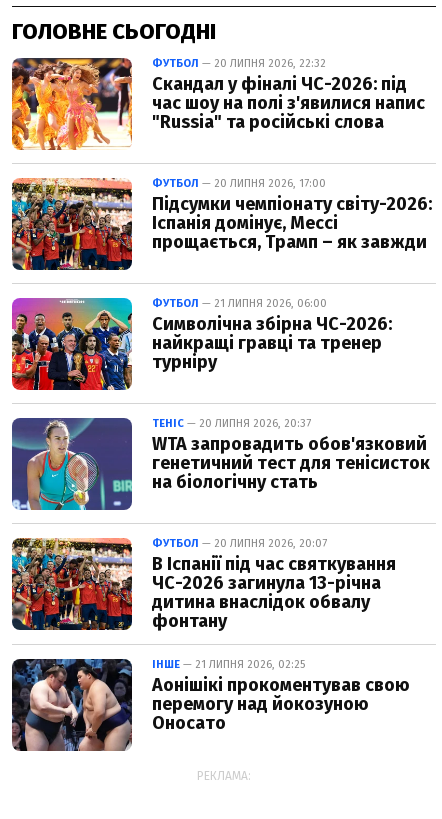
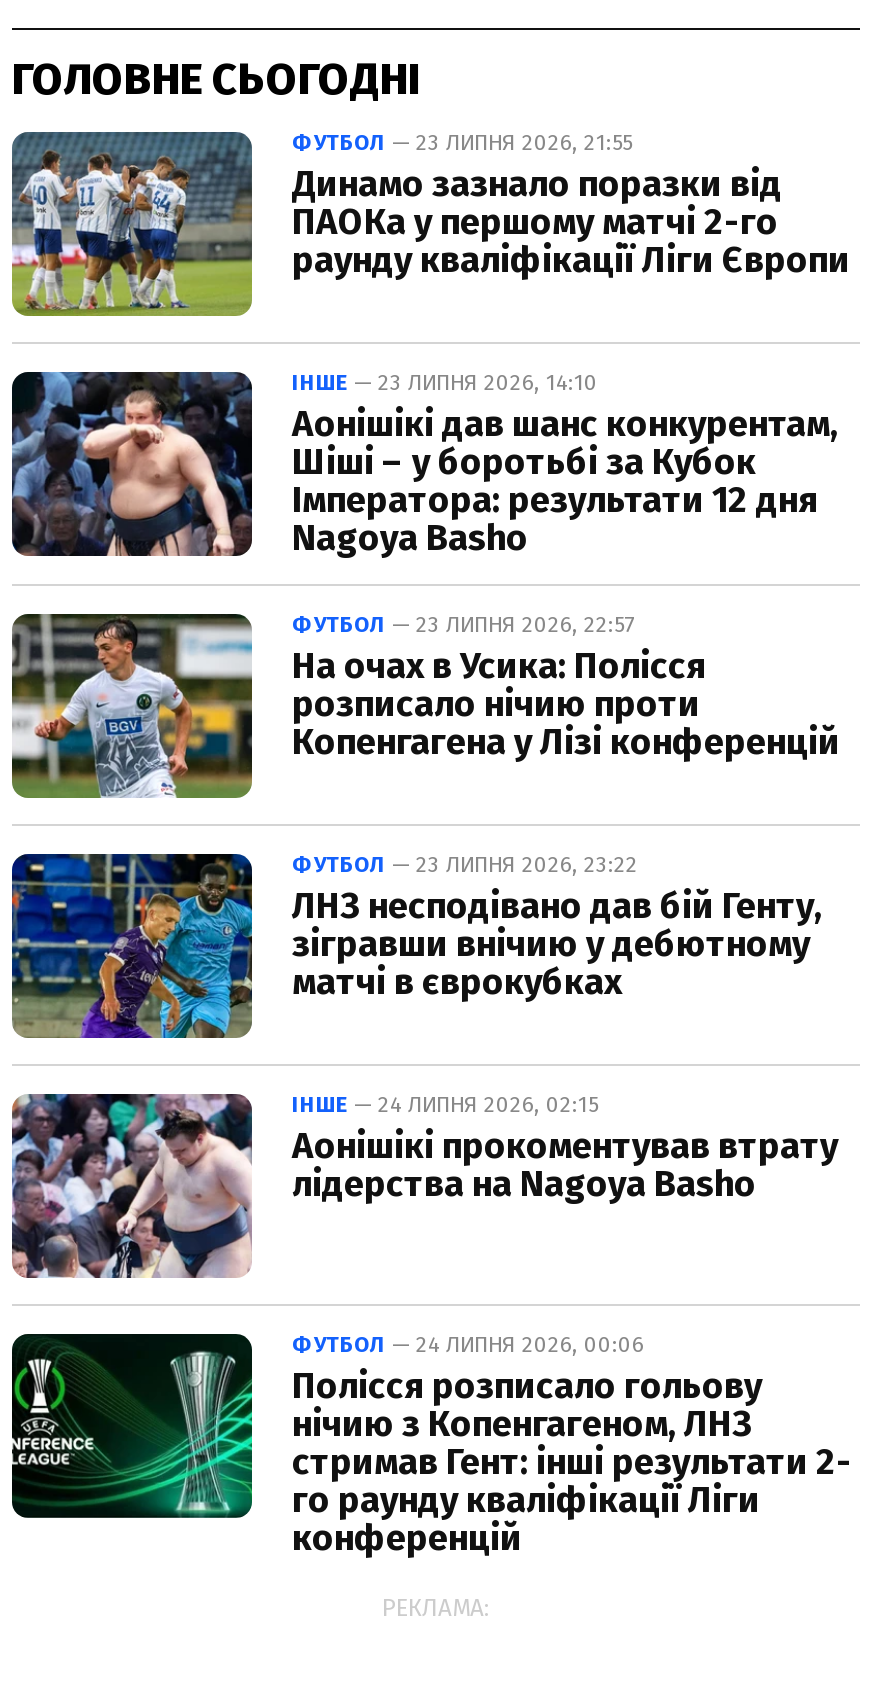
- [image]
- ФУТБОЛ — 20 ЛИПНЯ 2026, 22:32
- Скандал у фіналі ЧС-2026: під
- час шоу на полі з'явилися напис
- "Russia" та російські слова
+ [image]
+ ФУТБОЛ — 23 ЛИПНЯ 2026, 21:55
+ Динамо зазнало поразки від
+ ПАОКа у першому матчі 2-го
+ раунду кваліфікації Ліги Європи

- [image]
- ФУТБОЛ — 20 ЛИПНЯ 2026, 17:00
- Підсумки чемпіонату світу-2026:
- Іспанія домінує, Мессі
- прощається, Трамп – як завжди
+ [image]
+ ІНШЕ — 23 ЛИПНЯ 2026, 14:10
+ Аонішікі дав шанс конкурентам,
+ Шіші – у боротьбі за Кубок
+ Імператора: результати 12 дня
+ Nagoya Basho

- [image]
- ФУТБОЛ — 21 ЛИПНЯ 2026, 06:00
- Символічна збірна ЧС-2026:
- найкращі гравці та тренер
- турніру
+ [image]
+ ФУТБОЛ — 23 ЛИПНЯ 2026, 22:57
+ На очах в Усика: Полісся
+ розписало нічию проти
+ Копенгагена у Лізі конференцій

- [image]
- ТЕНІС — 20 ЛИПНЯ 2026, 20:37
- WTA запровадить обов'язковий
- генетичний тест для тенісисток
- на біологічну стать
+ [image]
+ ФУТБОЛ — 23 ЛИПНЯ 2026, 23:22
+ ЛНЗ несподівано дав бій Генту,
+ зігравши внічию у дебютному
+ матчі в єврокубках

- [image]
- ФУТБОЛ — 20 ЛИПНЯ 2026, 20:07
- В Іспанії під час святкування
- ЧС-2026 загинула 13-річна
- дитина внаслідок обвалу
- фонтану
+ [image]
+ ІНШЕ — 24 ЛИПНЯ 2026, 02:15
+ Аонішікі прокоментував втрату
+ лідерства на Nagoya Basho

- [image]
- ІНШЕ — 21 ЛИПНЯ 2026, 02:25
- Аонішікі прокоментував свою
- перемогу над йокозуною
- Оносато
+ [image]
+ ФУТБОЛ — 24 ЛИПНЯ 2026, 00:06
+ Полісся розписало гольову
+ нічию з Копенгагеном, ЛНЗ
+ стримав Гент: інші результати 2-
+ го раунду кваліфікації Ліги
+ конференцій
